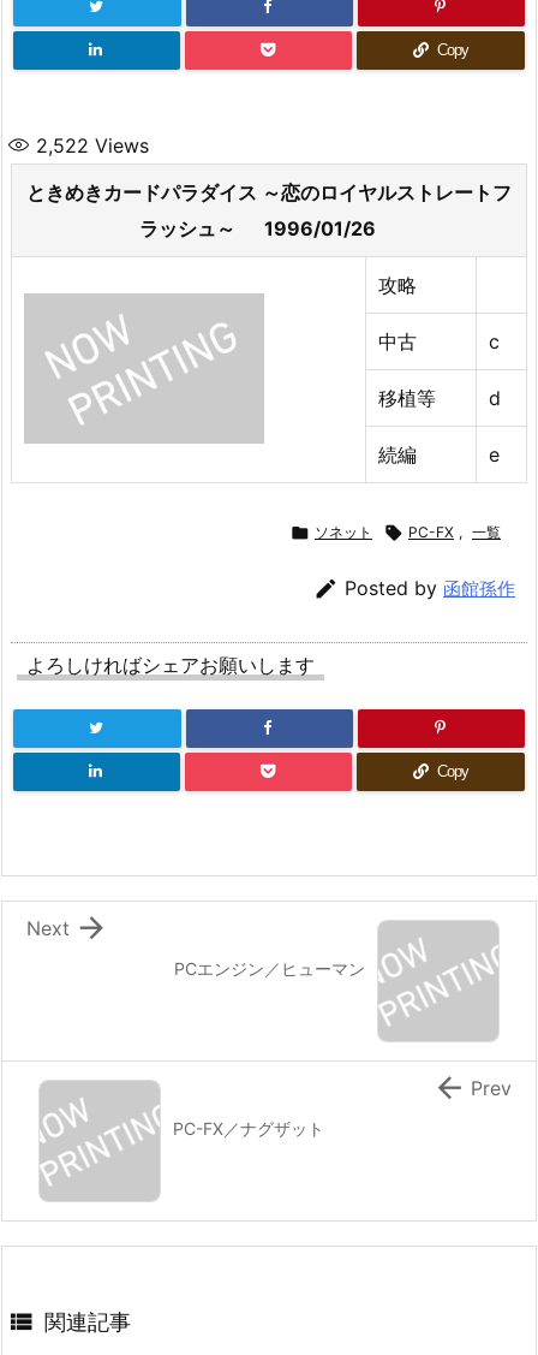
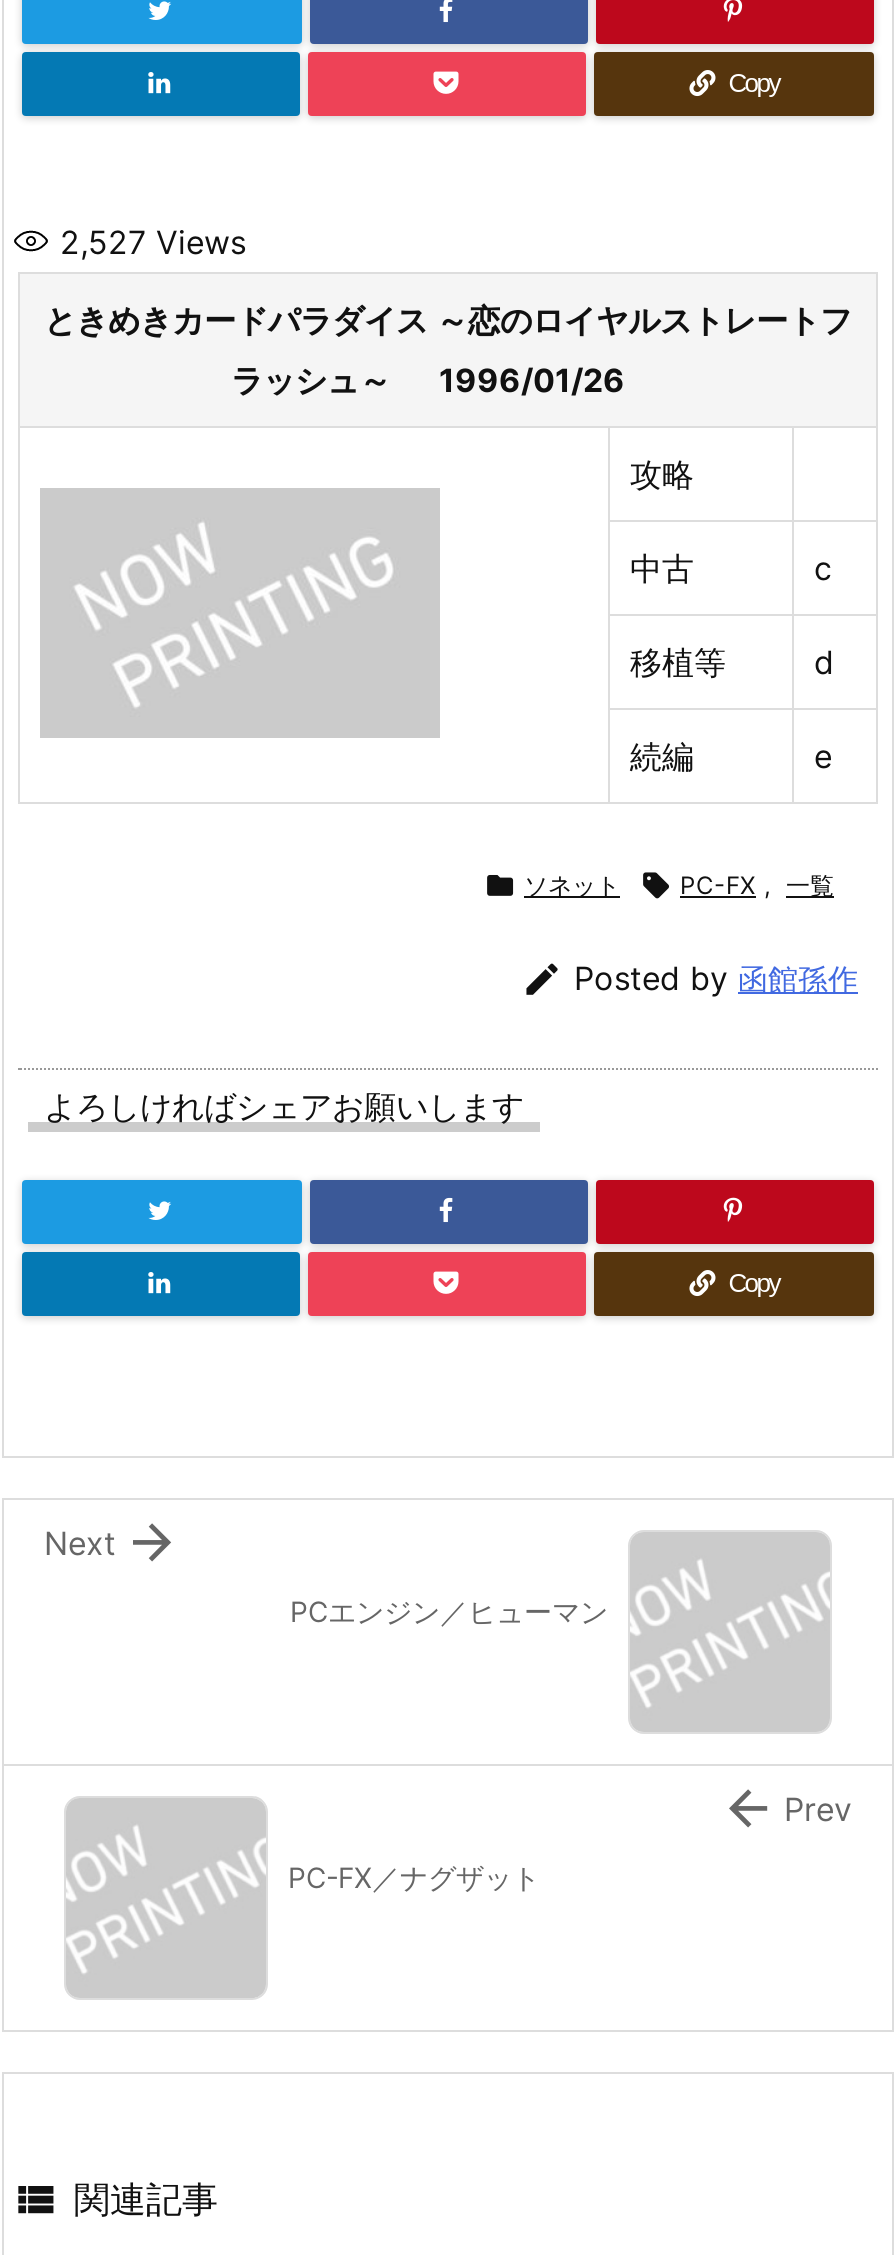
- 2,522 Views
+ 2,527 Views
